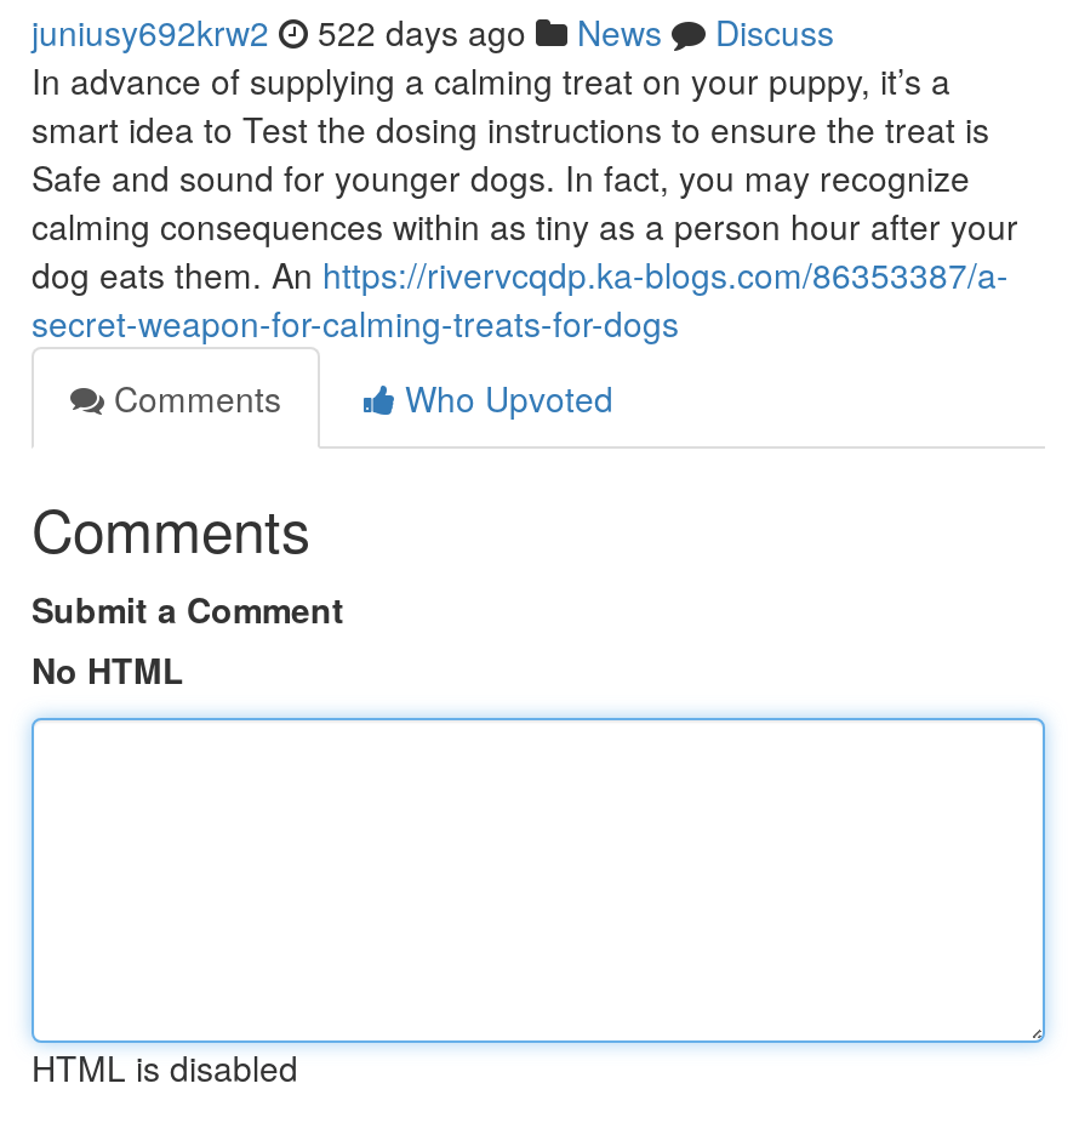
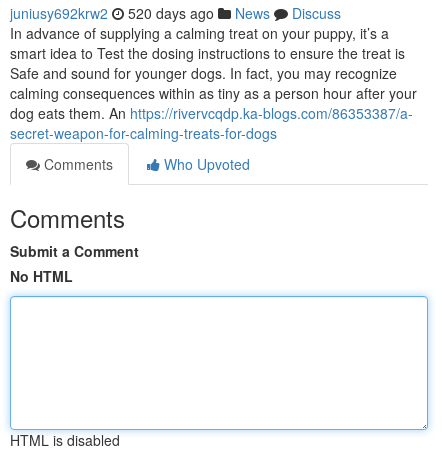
- juniusy692krw2 522 days ago News Discuss
+ juniusy692krw2 520 days ago News Discuss
